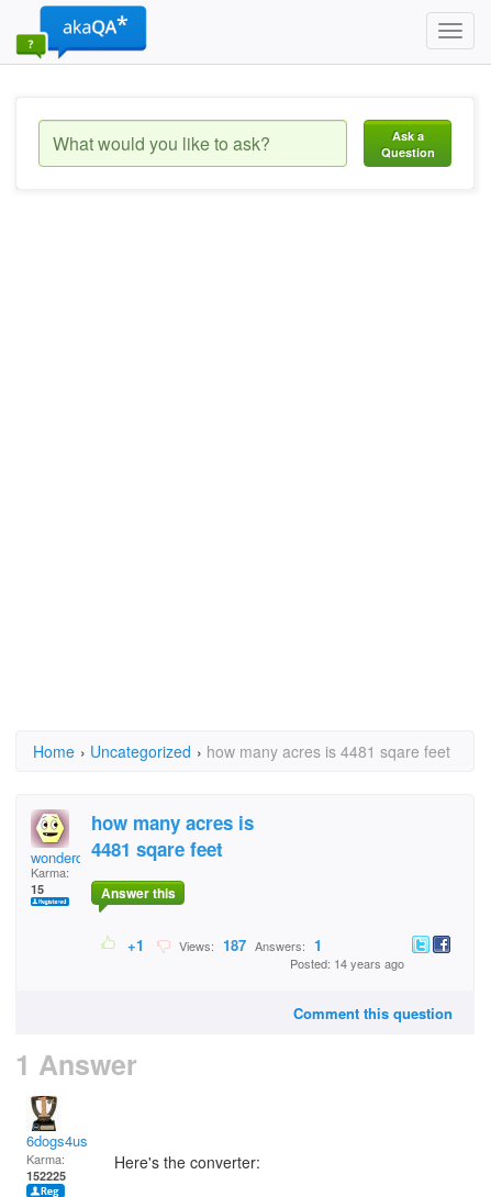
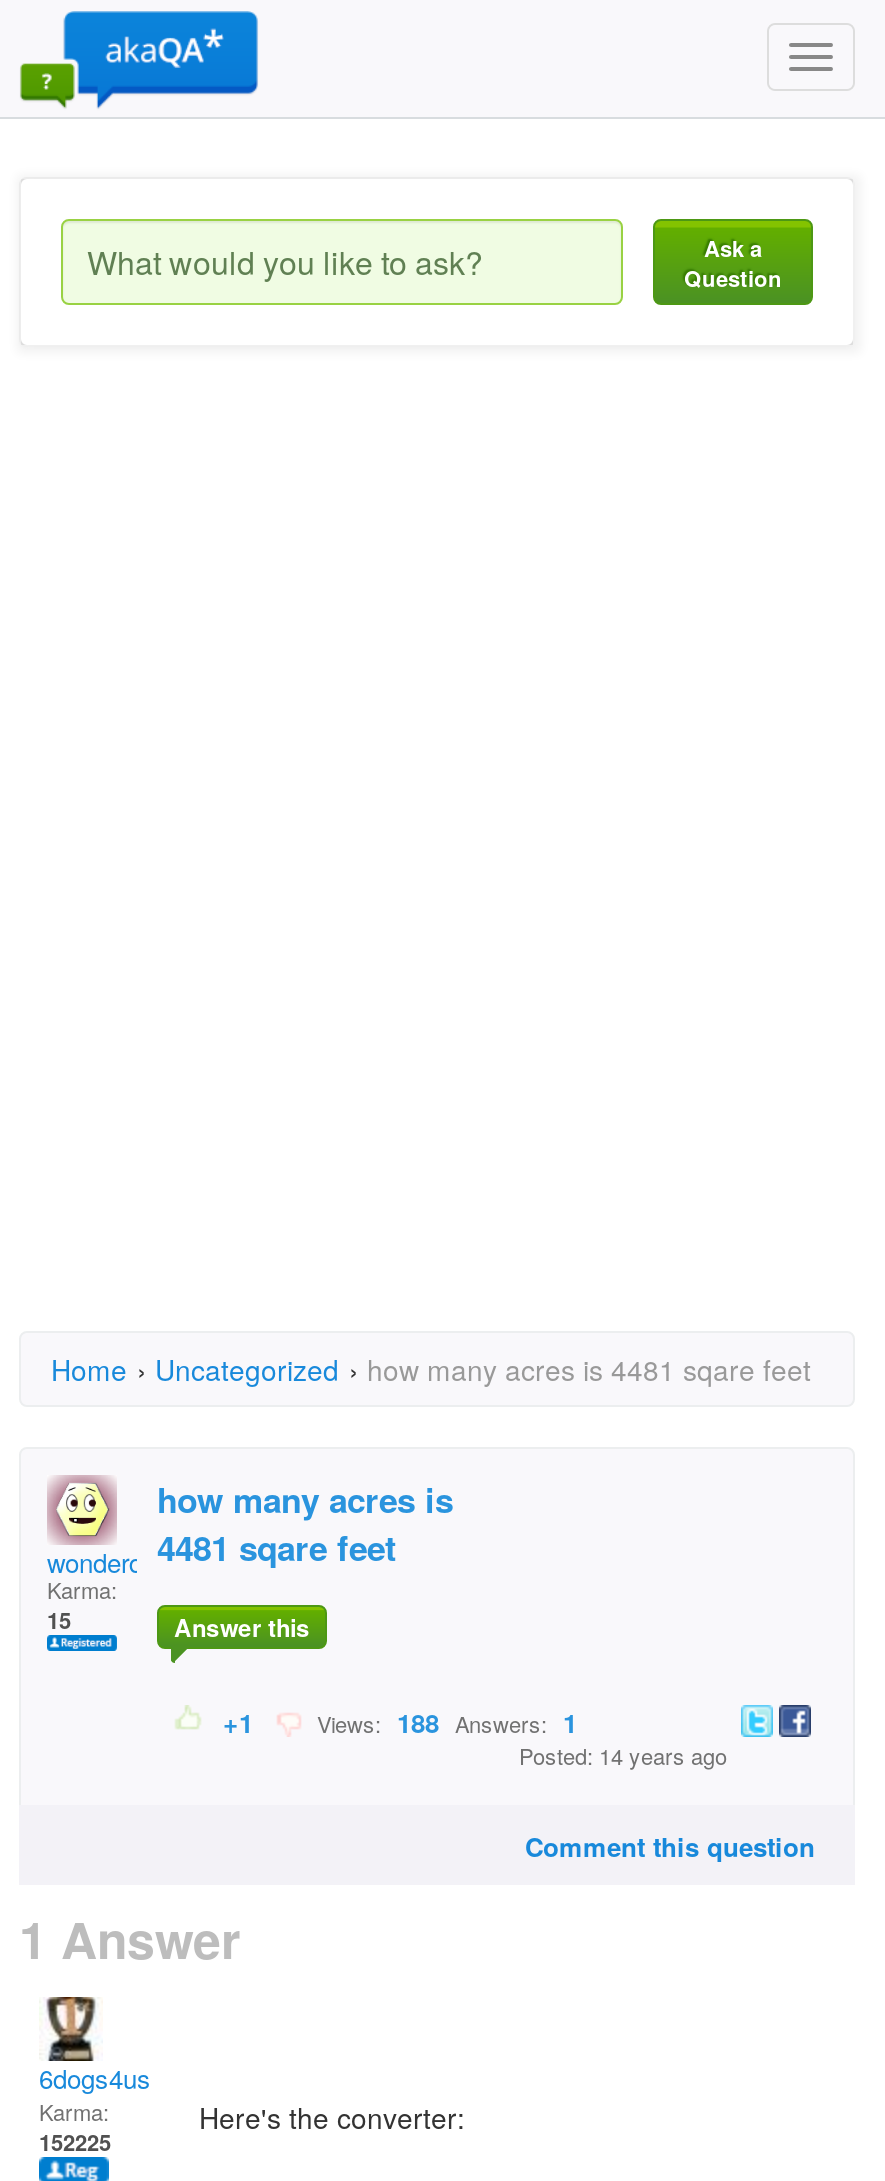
- Views: 187 Answers: 1
+ Views: 188 Answers: 1
